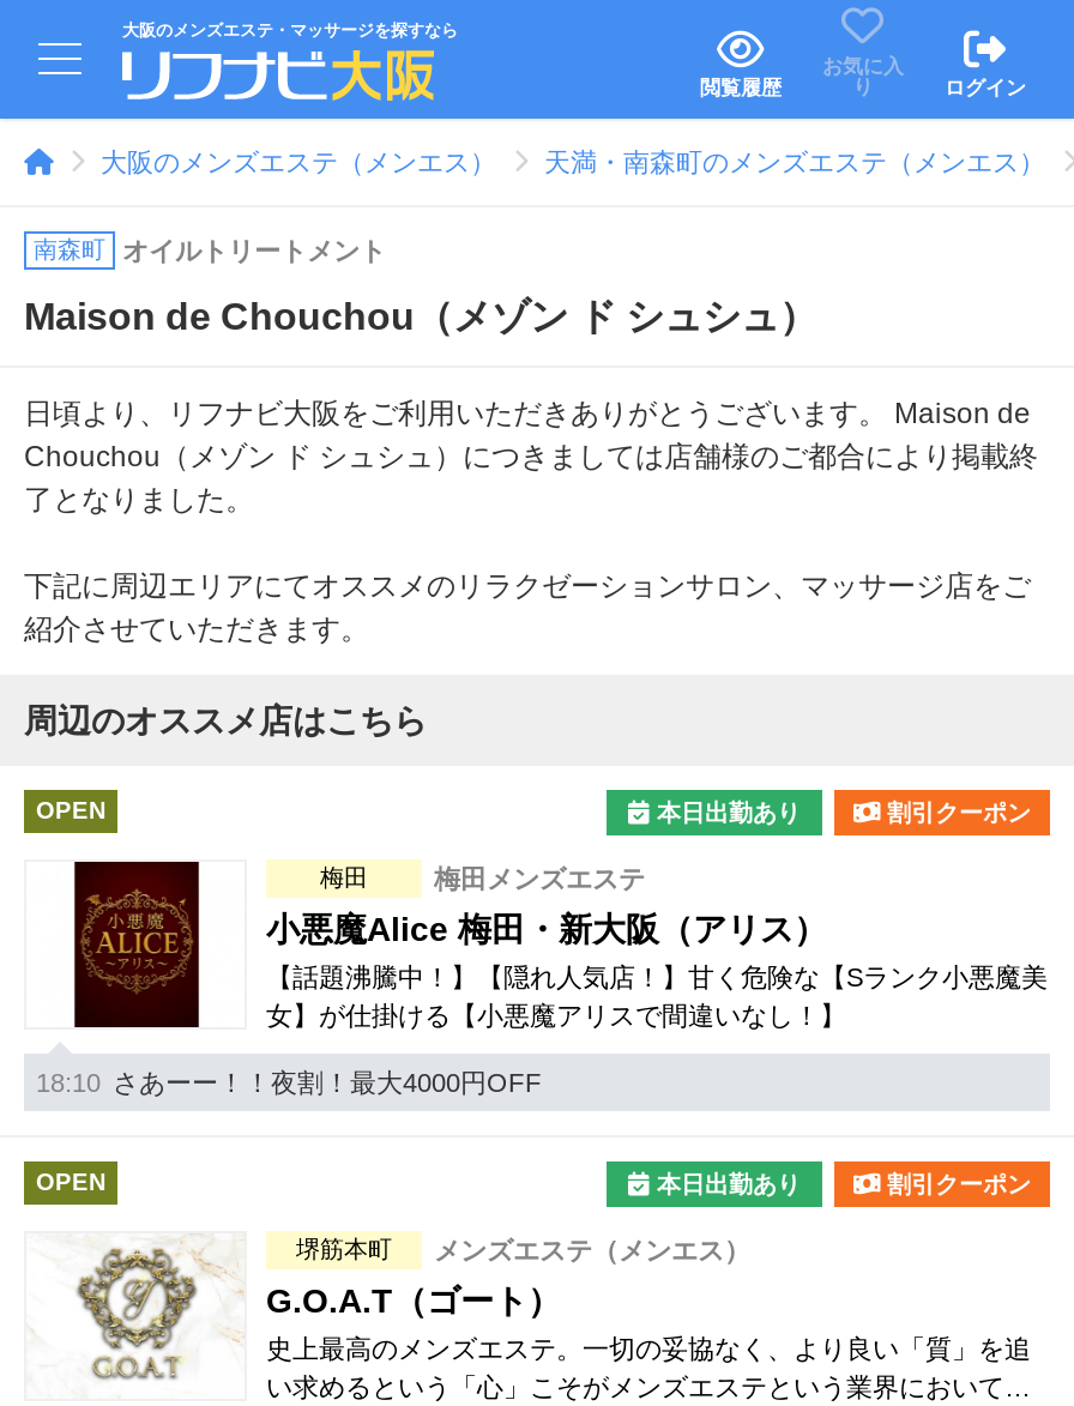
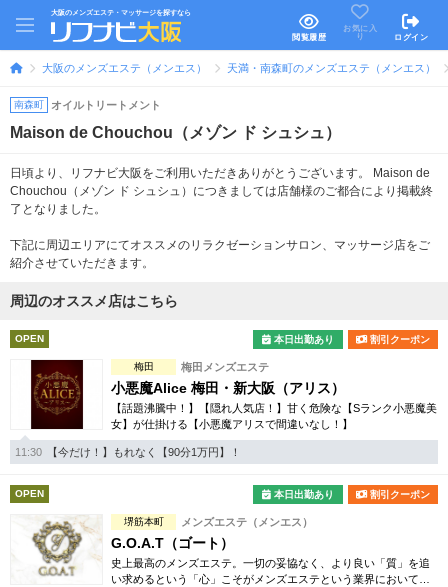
- 18:10 さあーー！！夜割！最大4000円OFF
+ 11:30 【今だけ！】もれなく【90分1万円】！
